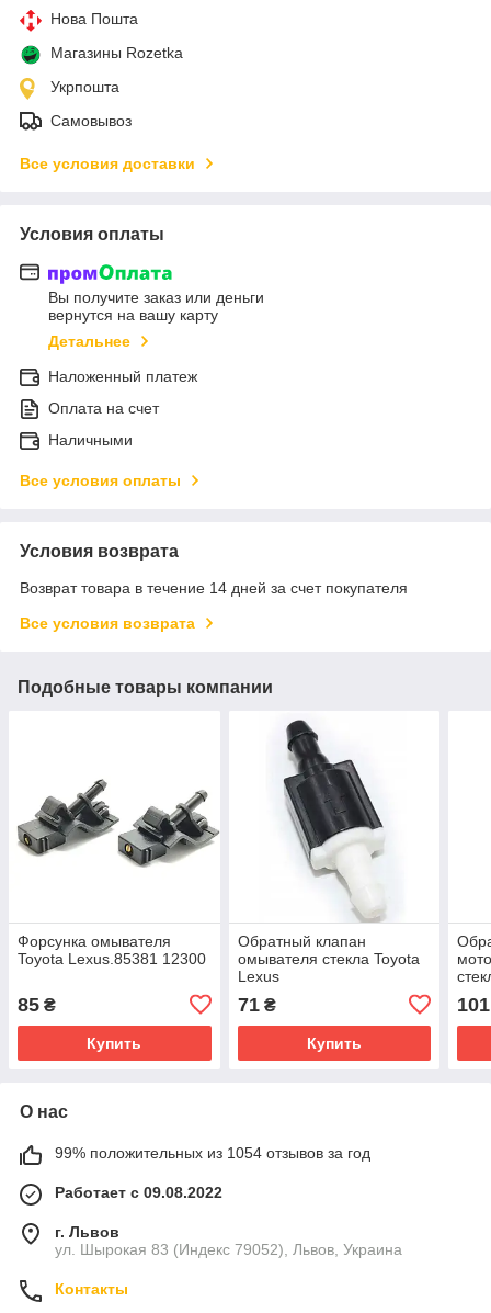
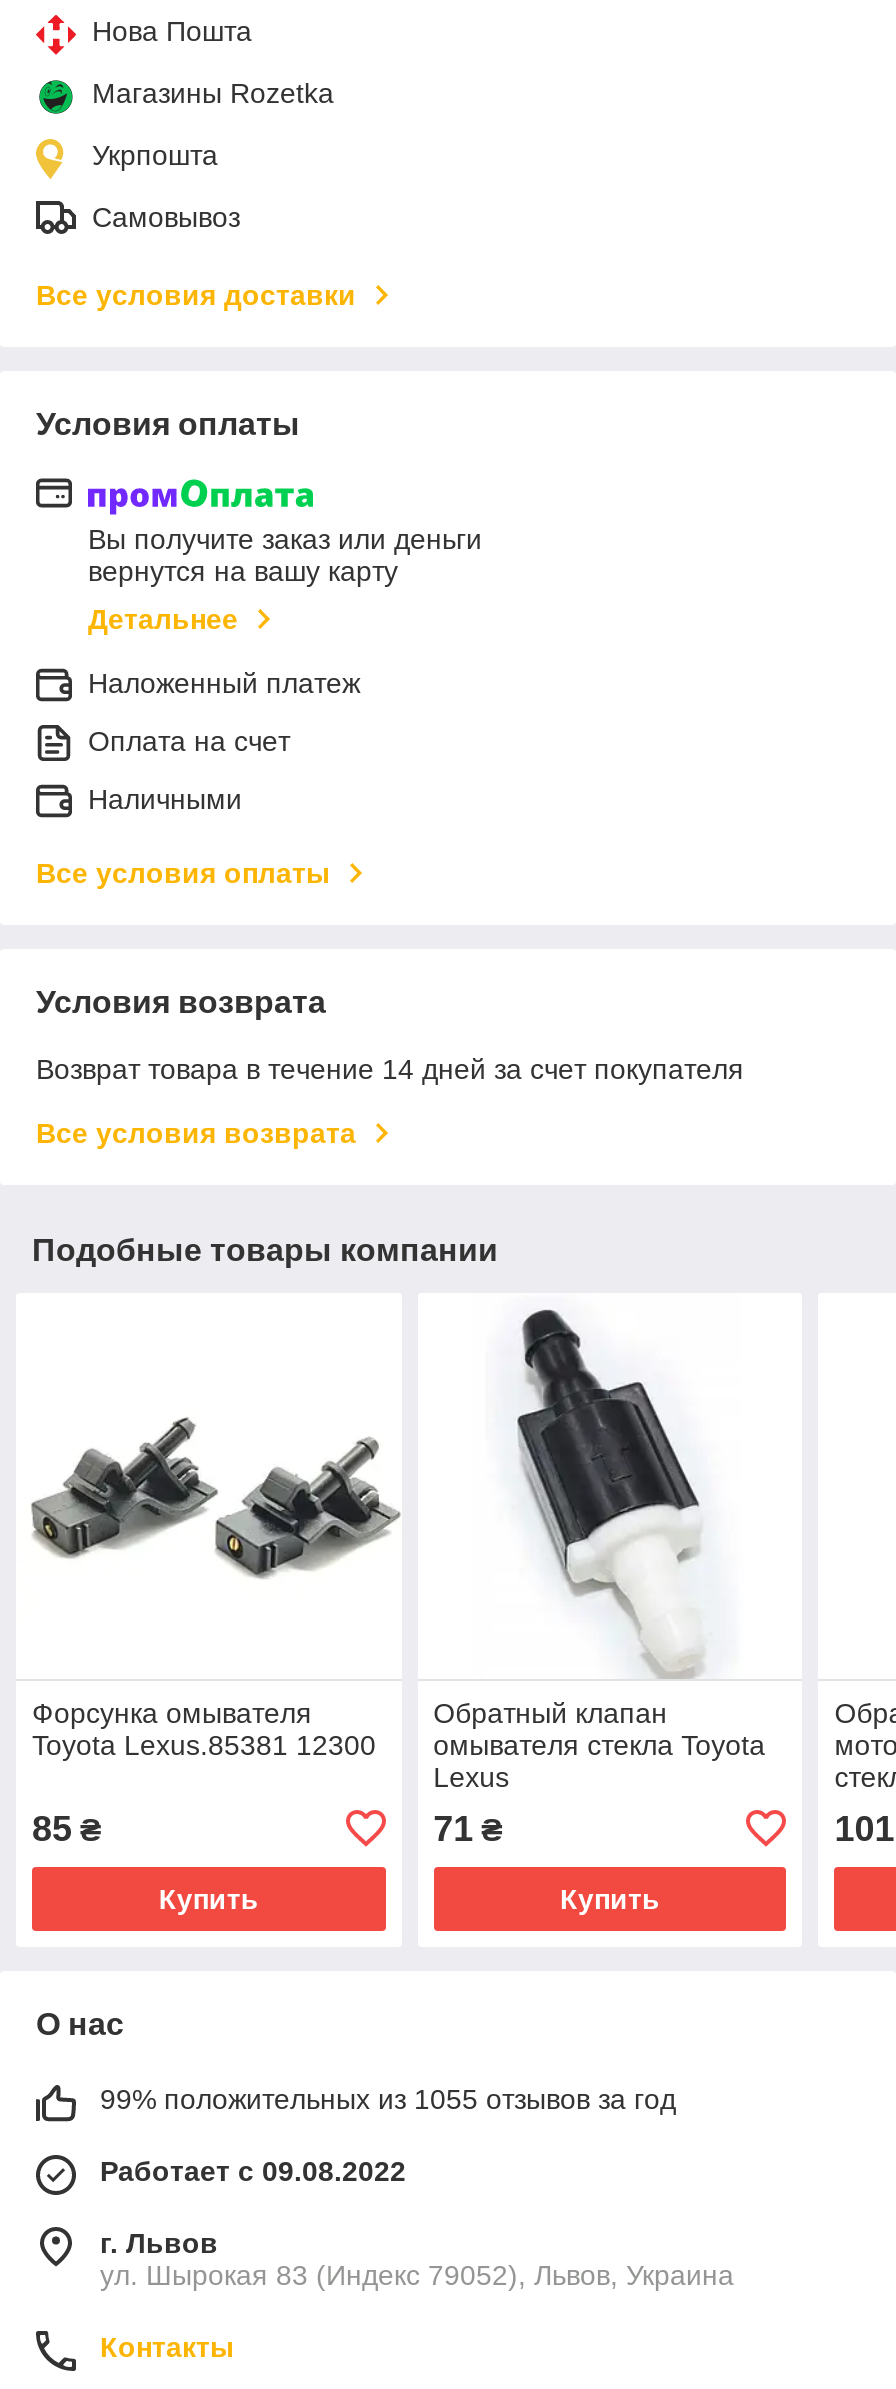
- 99% положительных из 1054 отзывов за год
+ 99% положительных из 1055 отзывов за год
